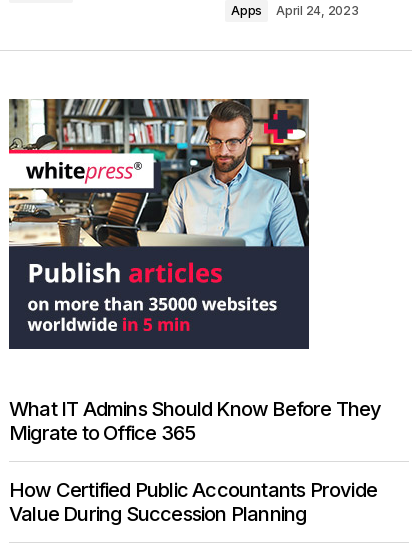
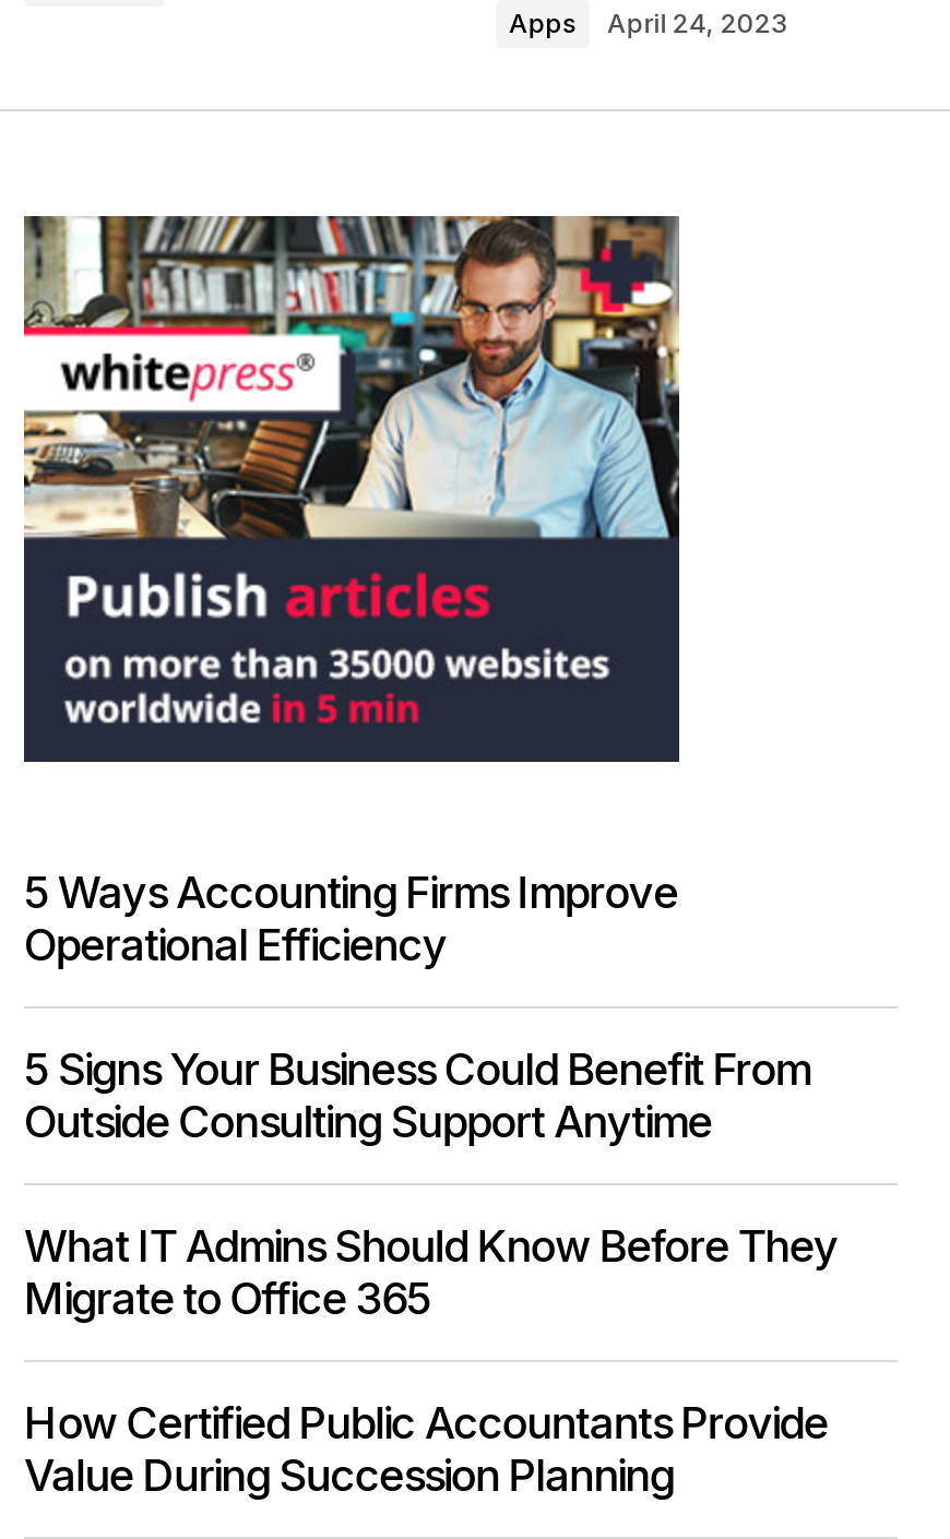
+ 5 Ways Accounting Firms Improve
+ Operational Efficiency
+ 5 Signs Your Business Could Benefit From
+ Outside Consulting Support Anytime
